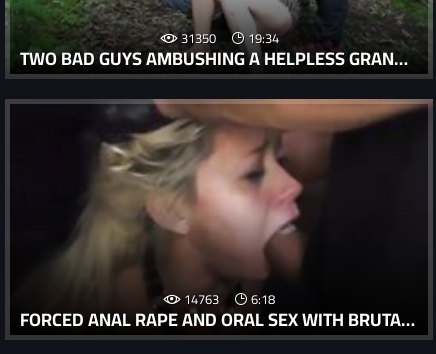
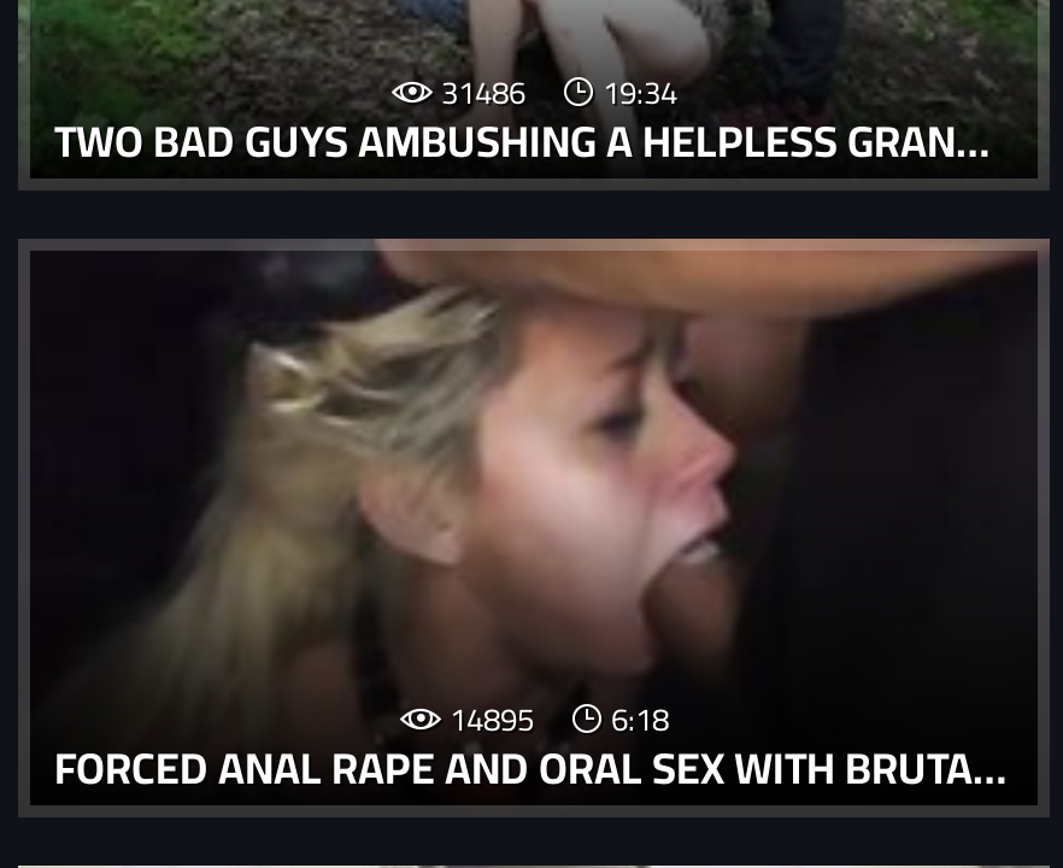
- 31350 19:34
+ 31486 19:34

- 14763 6:18
+ 14895 6:18
